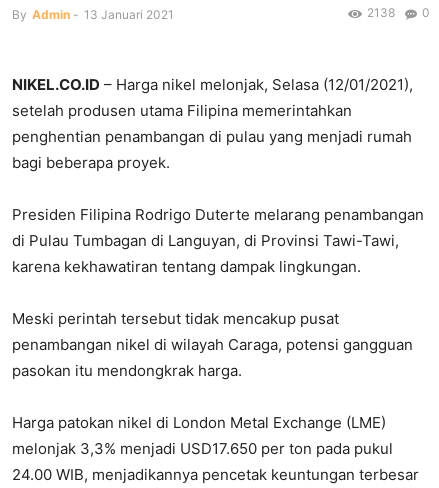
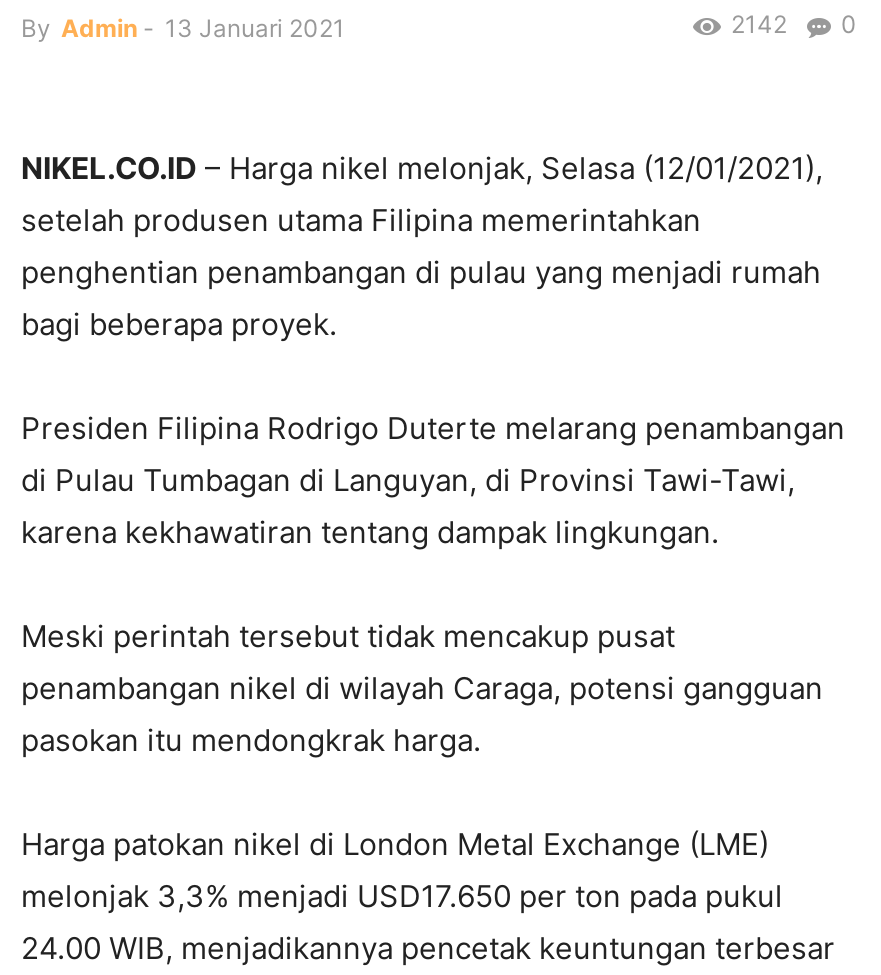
- 2138 0
+ 2142 0
